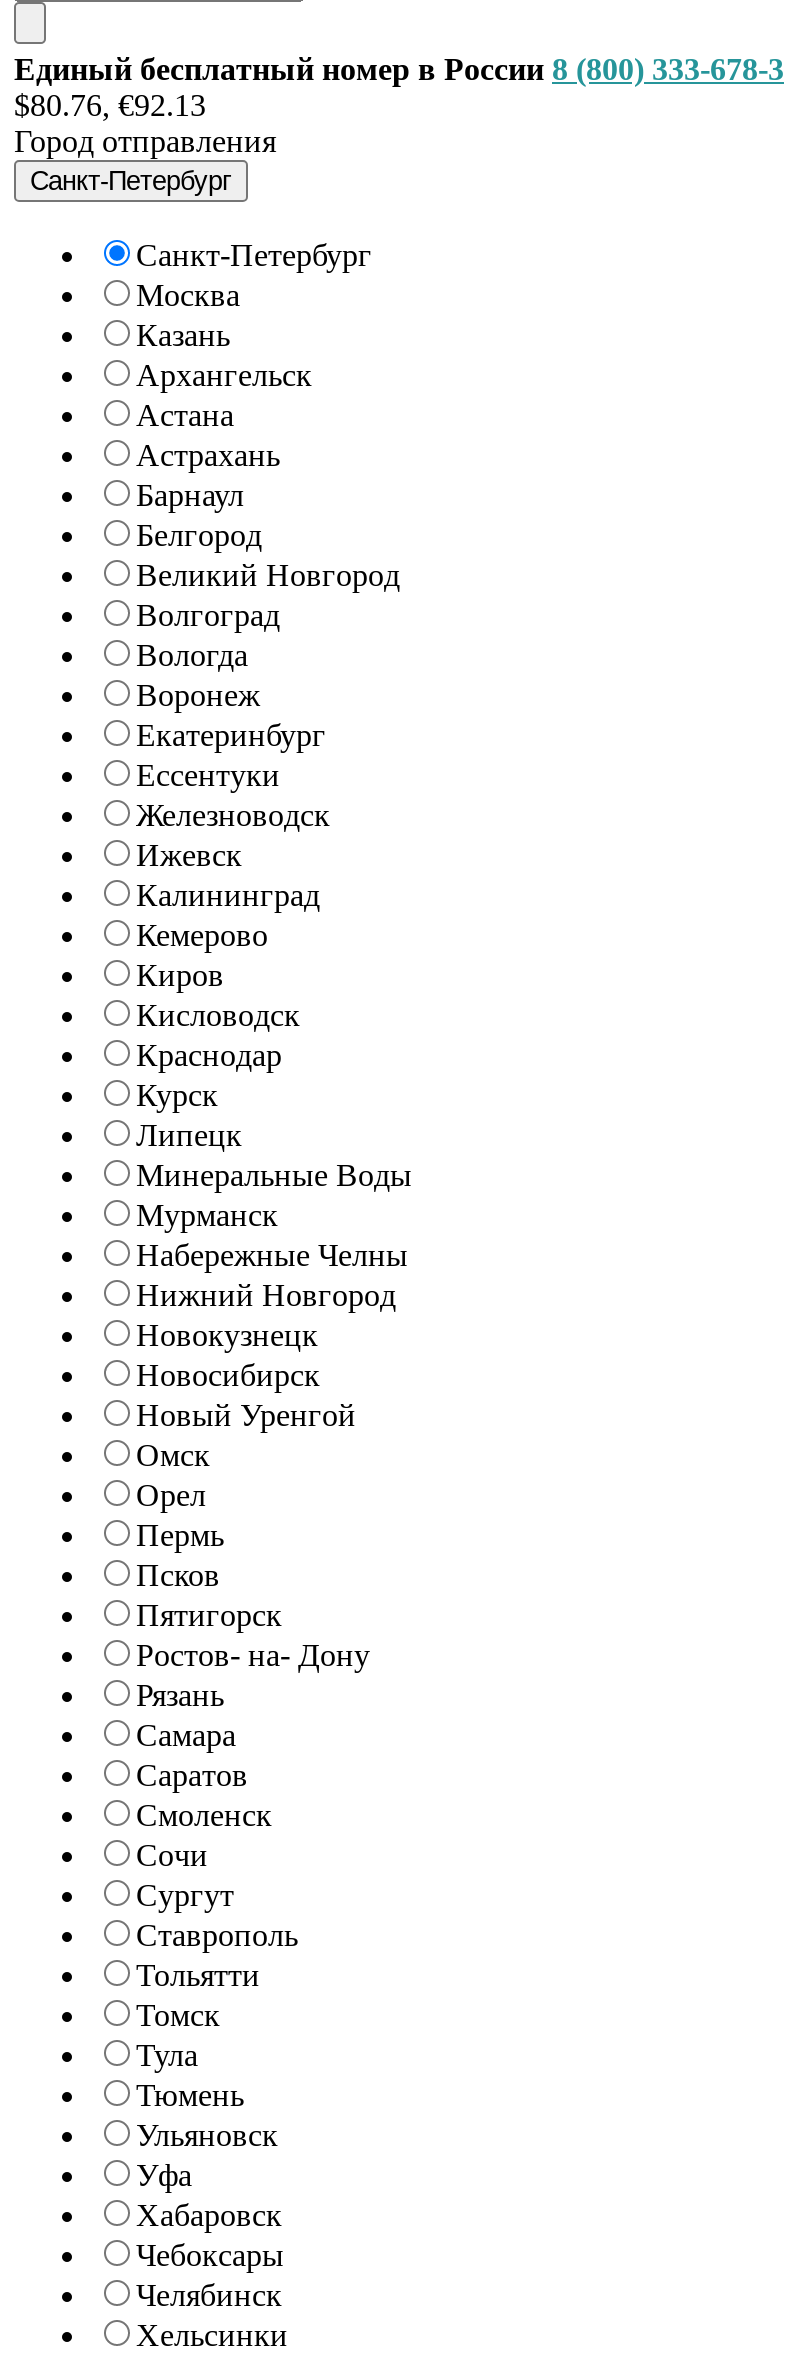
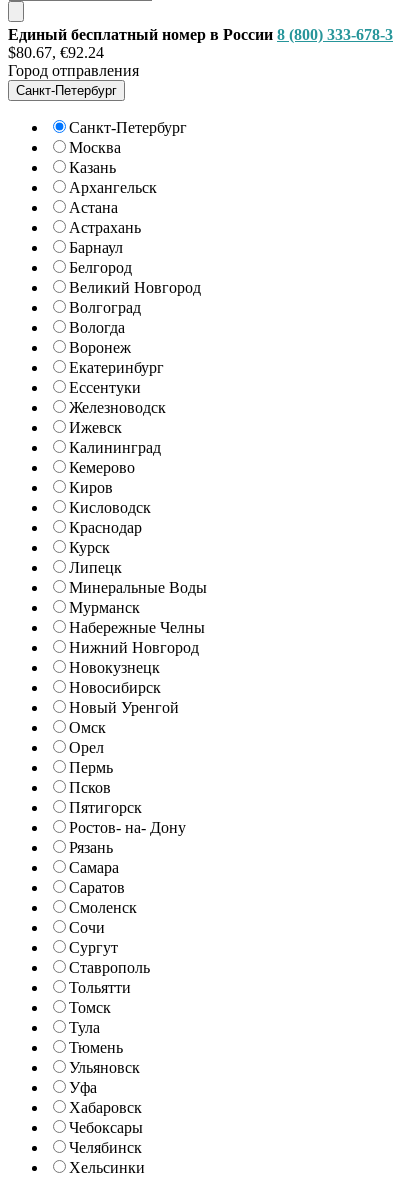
- $80.76, €92.13
+ $80.67, €92.24
